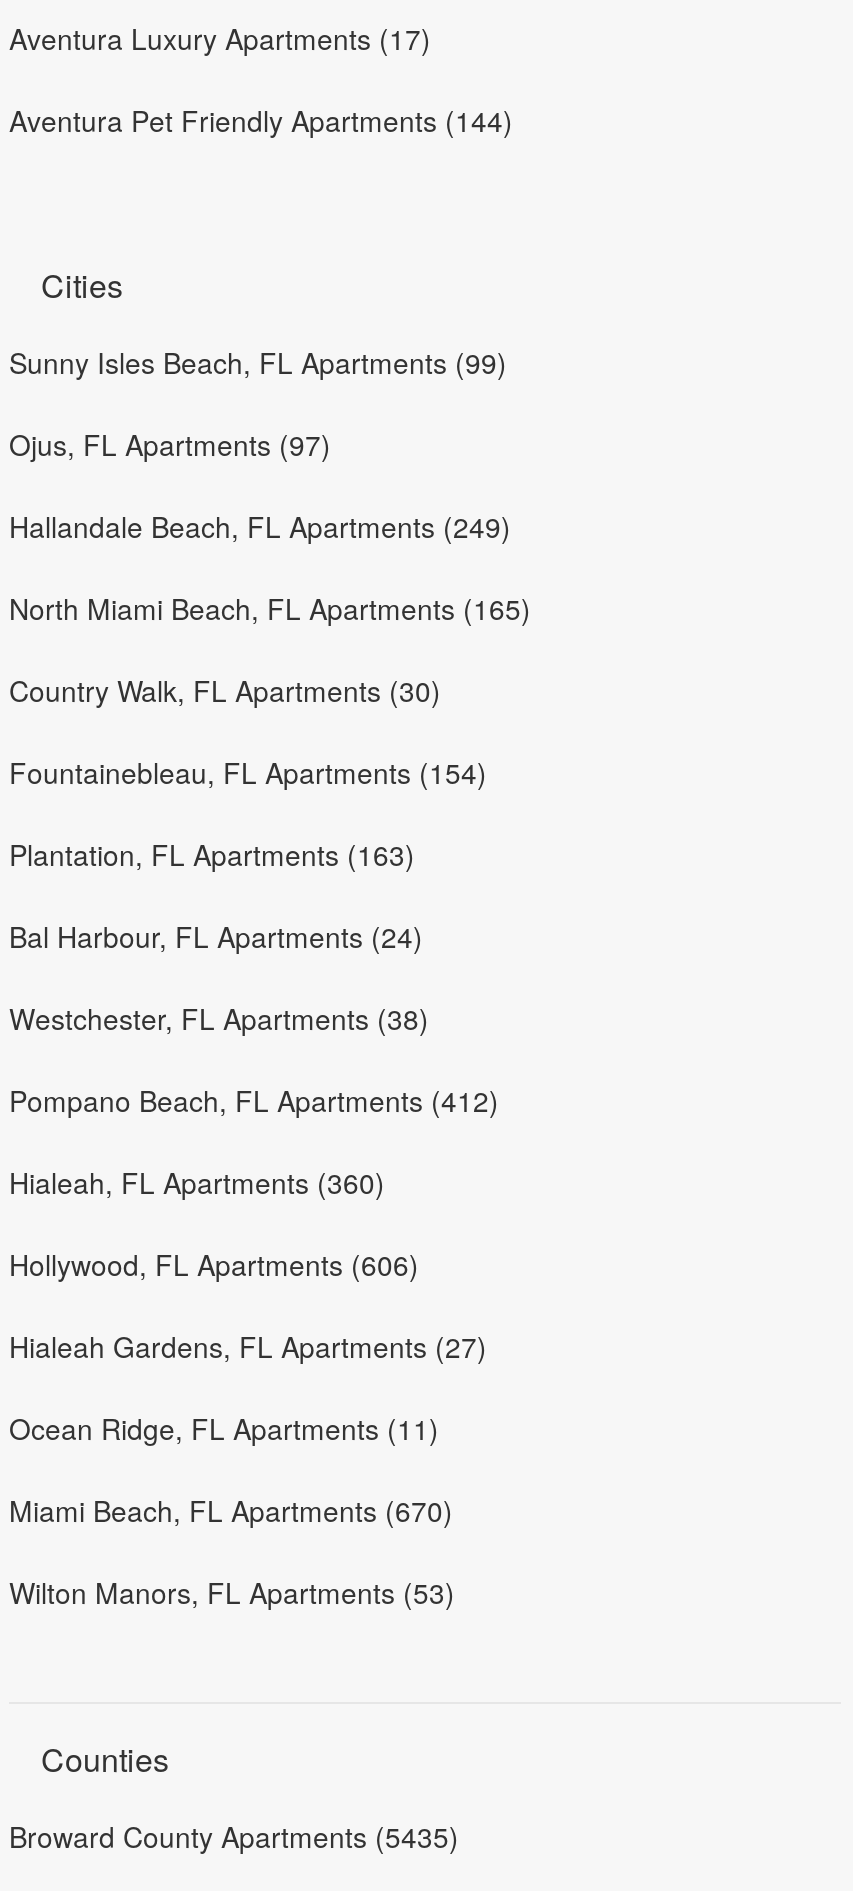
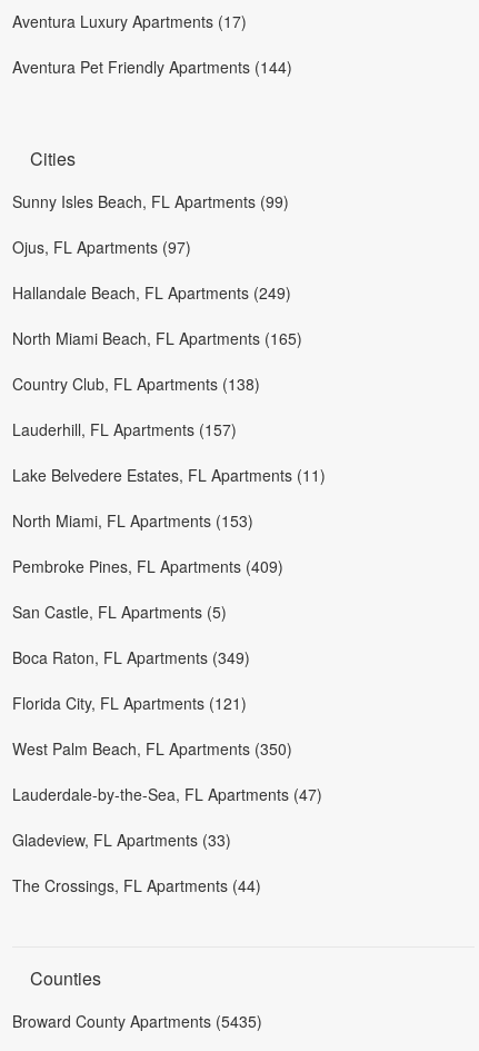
- Country Walk, FL Apartments (30)
+ Country Club, FL Apartments (138)

- Fountainebleau, FL Apartments (154)
+ Lauderhill, FL Apartments (157)

- Plantation, FL Apartments (163)
+ Lake Belvedere Estates, FL Apartments (11)

- Bal Harbour, FL Apartments (24)
+ North Miami, FL Apartments (153)

- Westchester, FL Apartments (38)
+ Pembroke Pines, FL Apartments (409)

- Pompano Beach, FL Apartments (412)
+ San Castle, FL Apartments (5)

- Hialeah, FL Apartments (360)
+ Boca Raton, FL Apartments (349)

- Hollywood, FL Apartments (606)
+ Florida City, FL Apartments (121)

- Hialeah Gardens, FL Apartments (27)
+ West Palm Beach, FL Apartments (350)

- Ocean Ridge, FL Apartments (11)
+ Lauderdale-by-the-Sea, FL Apartments (47)

- Miami Beach, FL Apartments (670)
+ Gladeview, FL Apartments (33)

- Wilton Manors, FL Apartments (53)
+ The Crossings, FL Apartments (44)
